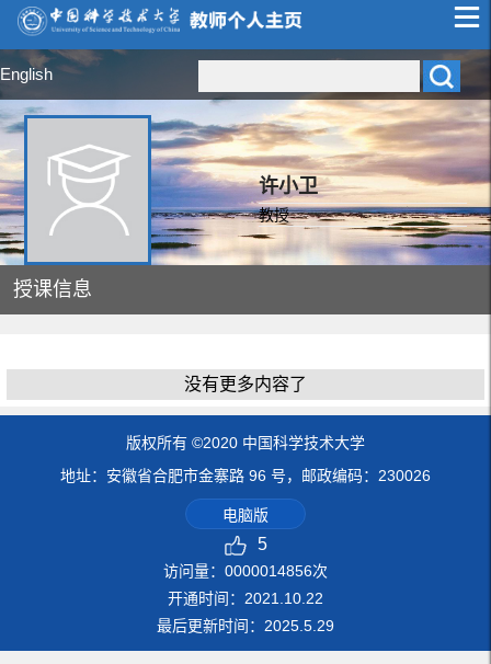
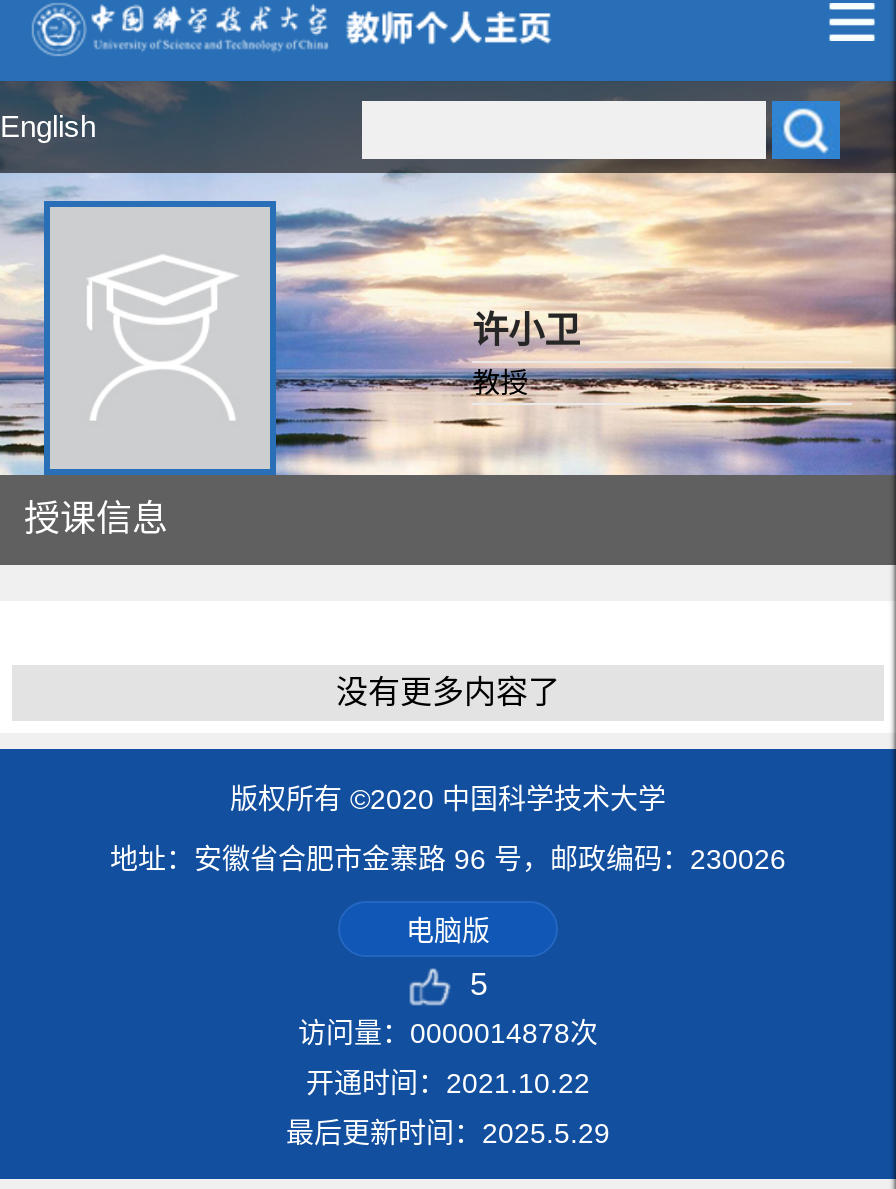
- 访问量：0000014856次
+ 访问量：0000014878次
